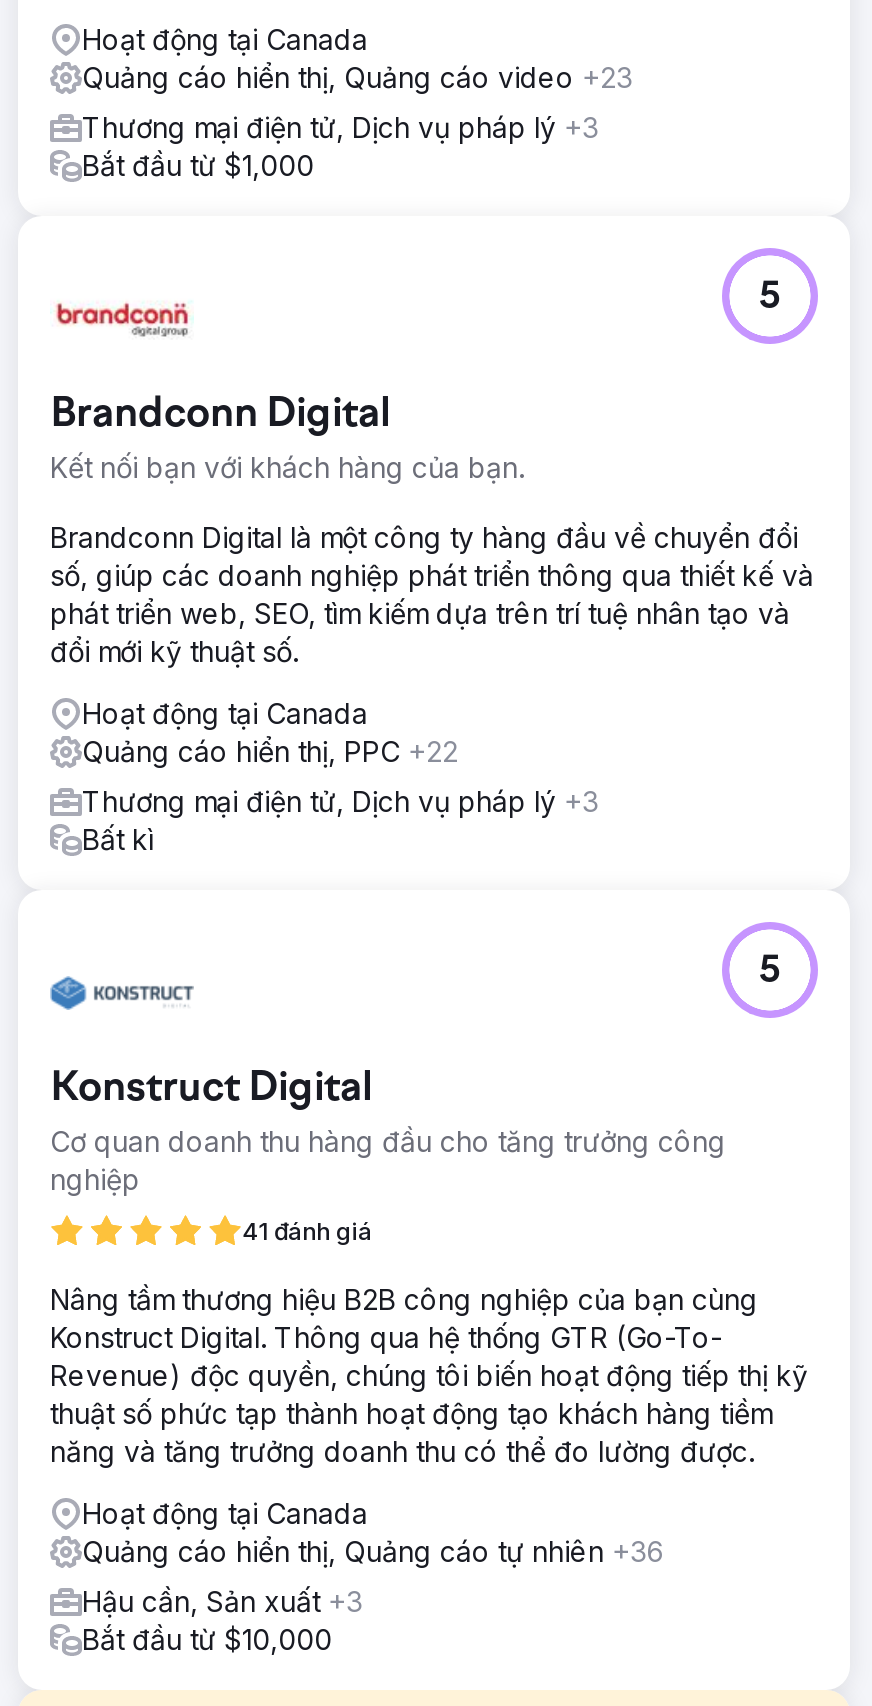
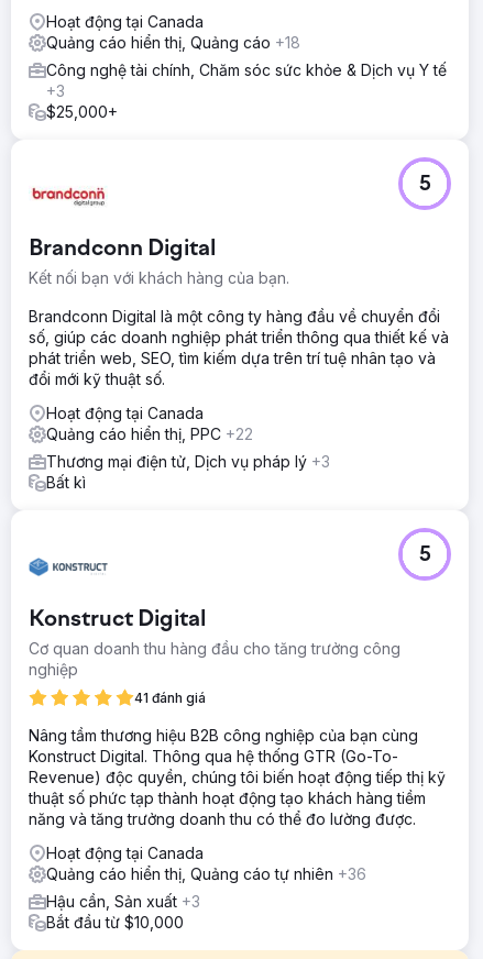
- Quảng cáo hiển thị, Quảng cáo video +23
+ Quảng cáo hiển thị, Quảng cáo +18

- Thương mại điện tử, Dịch vụ pháp lý +3
- Bắt đầu từ $1,000
+ Công nghệ tài chính, Chăm sóc sức khỏe & Dịch vụ Y tế
+ +3
+ $25,000+
